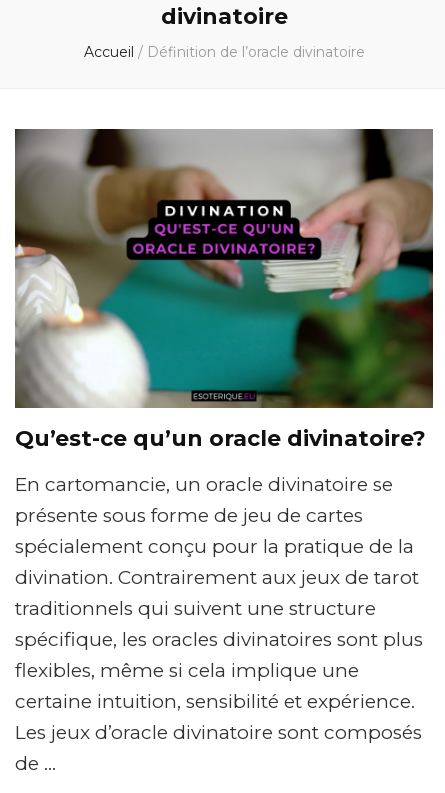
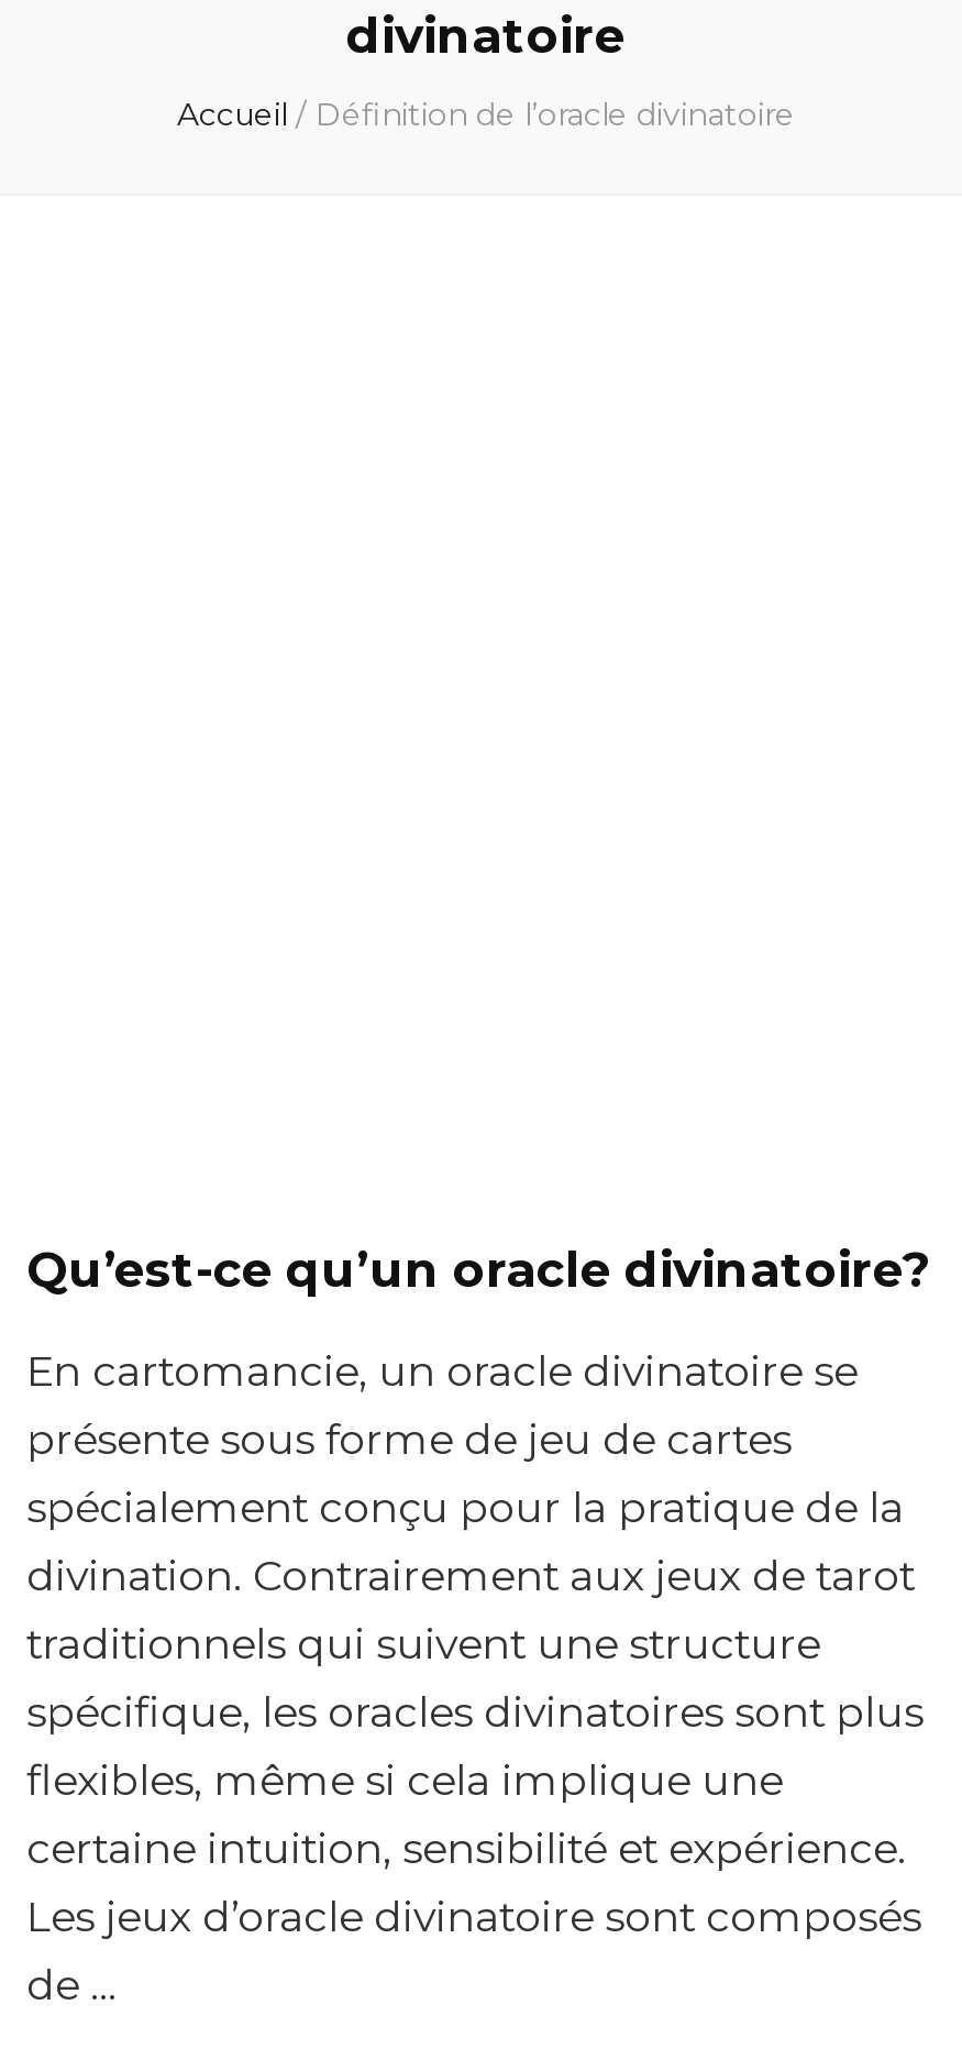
- [image]
